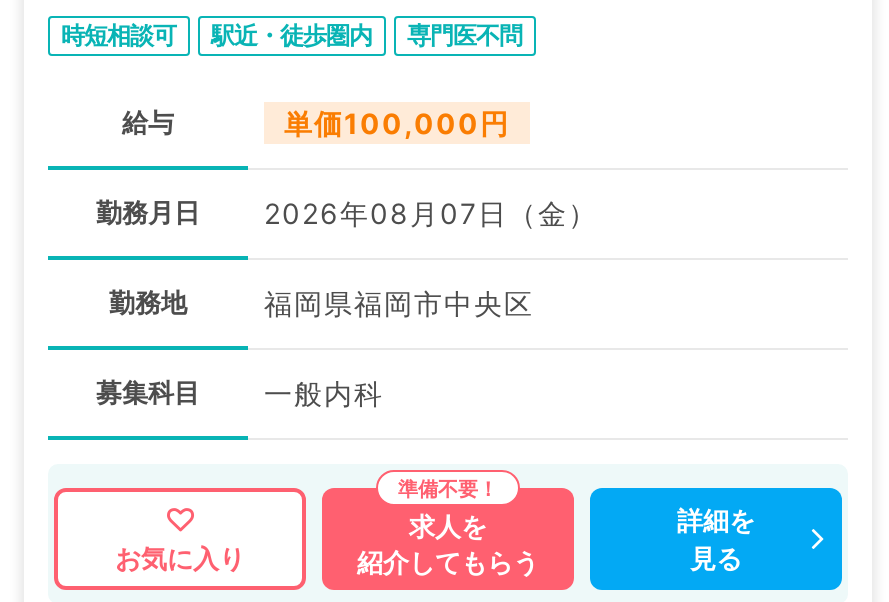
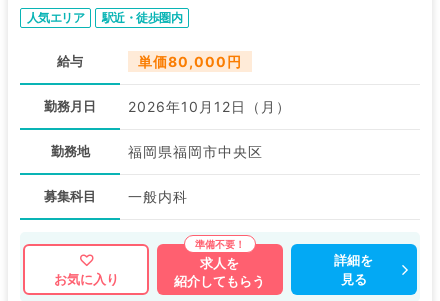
- 時短相談可
+ 人気エリア

- 専門医不問

- 単価100,000円
+ 単価80,000円

- 勤務月日 2026年08月07日（金）
+ 勤務月日 2026年10月12日（月）
